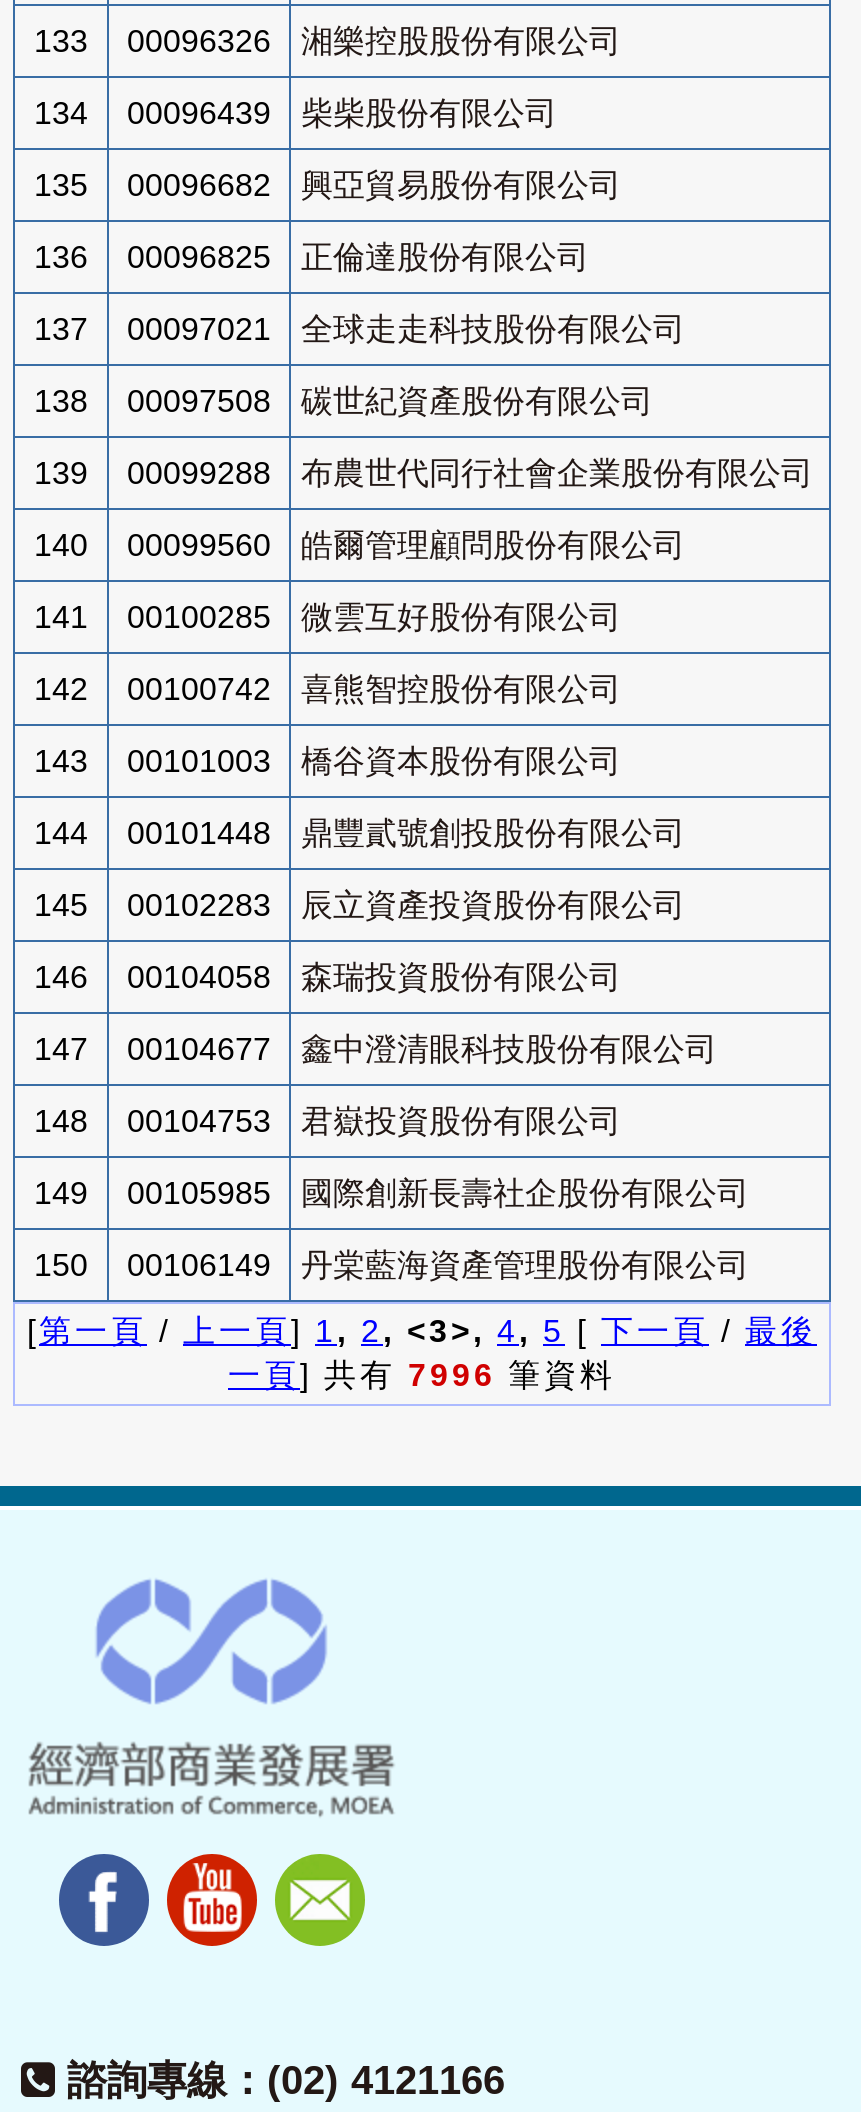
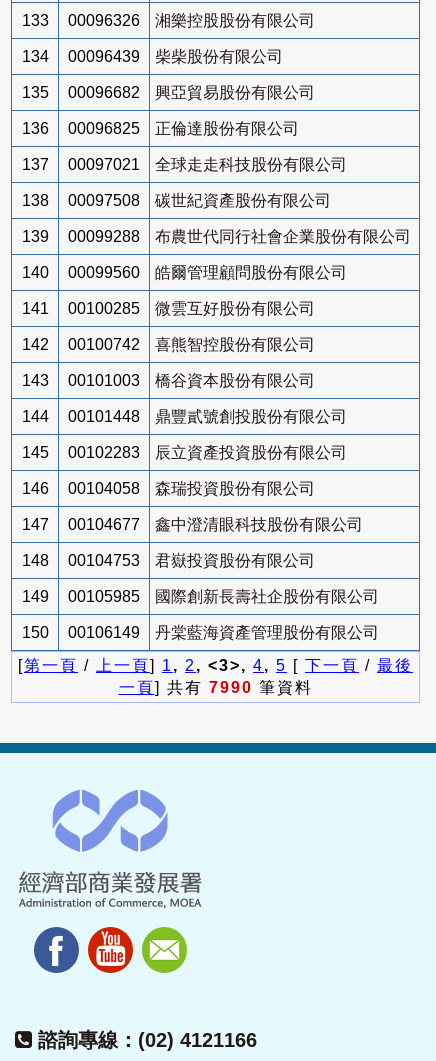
- 一頁] 共有7996筆資料
+ 一頁] 共有7990筆資料
